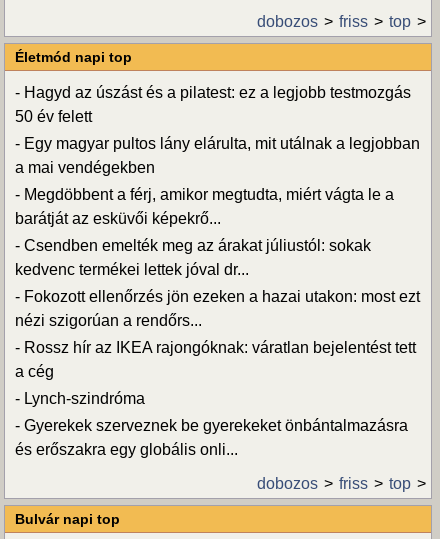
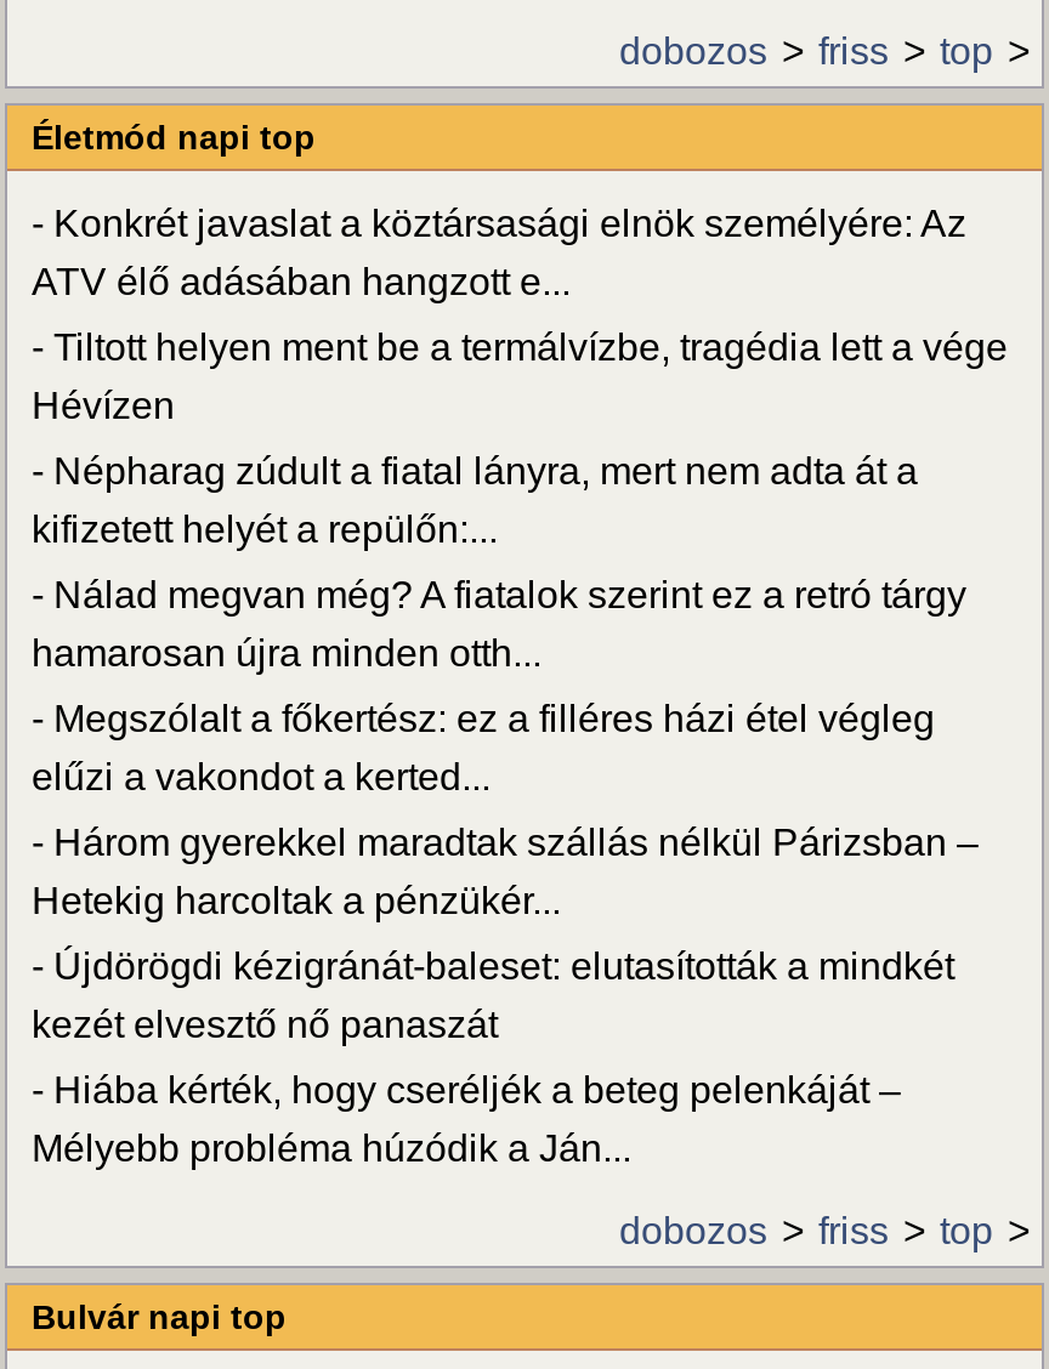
- - Hagyd az úszást és a pilatest: ez a legjobb testmozgás
- 50 év felett
+ - Konkrét javaslat a köztársasági elnök személyére: Az
+ ATV élő adásában hangzott e...

- - Egy magyar pultos lány elárulta, mit utálnak a legjobban
- a mai vendégekben
+ - Tiltott helyen ment be a termálvízbe, tragédia lett a vége
+ Hévízen

- - Megdöbbent a férj, amikor megtudta, miért vágta le a
- barátját az esküvői képekrő...
+ - Népharag zúdult a fiatal lányra, mert nem adta át a
+ kifizetett helyét a repülőn:...

- - Csendben emelték meg az árakat júliustól: sokak
- kedvenc termékei lettek jóval dr...
+ - Nálad megvan még? A fiatalok szerint ez a retró tárgy
+ hamarosan újra minden otth...

- - Fokozott ellenőrzés jön ezeken a hazai utakon: most ezt
- nézi szigorúan a rendőrs...
+ - Megszólalt a főkertész: ez a filléres házi étel végleg
+ elűzi a vakondot a kerted...

- - Rossz hír az IKEA rajongóknak: váratlan bejelentést tett
- a cég
+ - Három gyerekkel maradtak szállás nélkül Párizsban –
+ Hetekig harcoltak a pénzükér...

- - Lynch-szindróma
+ - Újdörögdi kézigránát-baleset: elutasították a mindkét
+ kezét elvesztő nő panaszát

- - Gyerekek szerveznek be gyerekeket önbántalmazásra
- és erőszakra egy globális onli...
+ - Hiába kérték, hogy cseréljék a beteg pelenkáját –
+ Mélyebb probléma húzódik a Ján...
